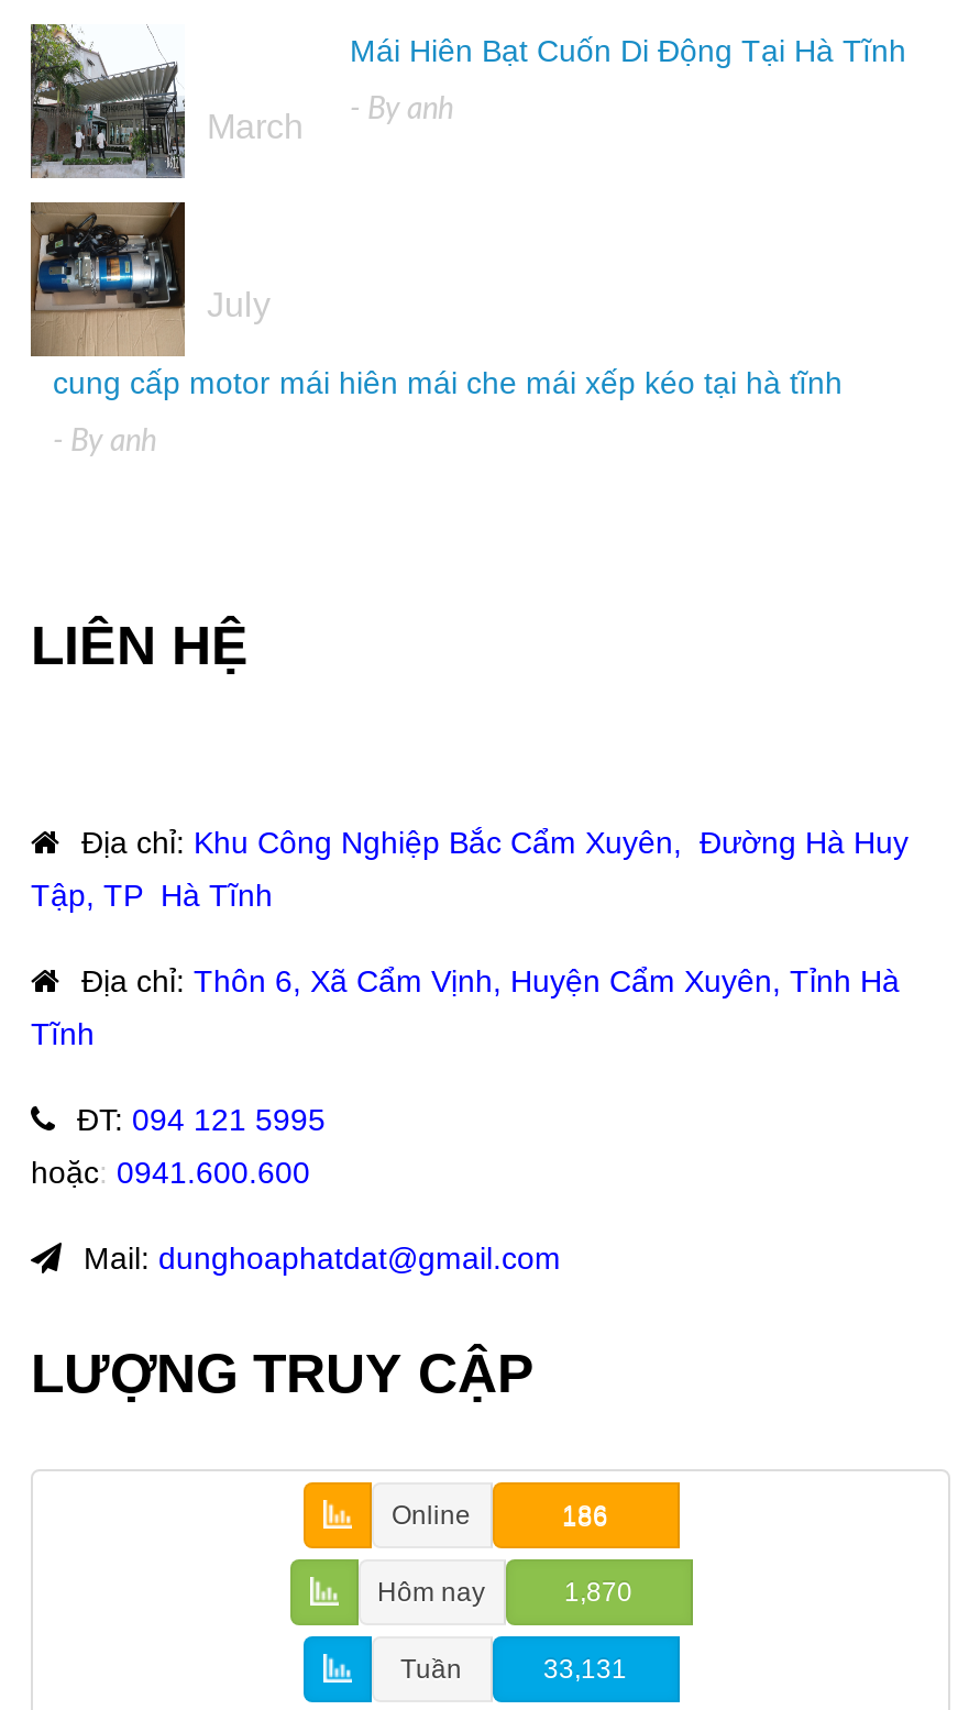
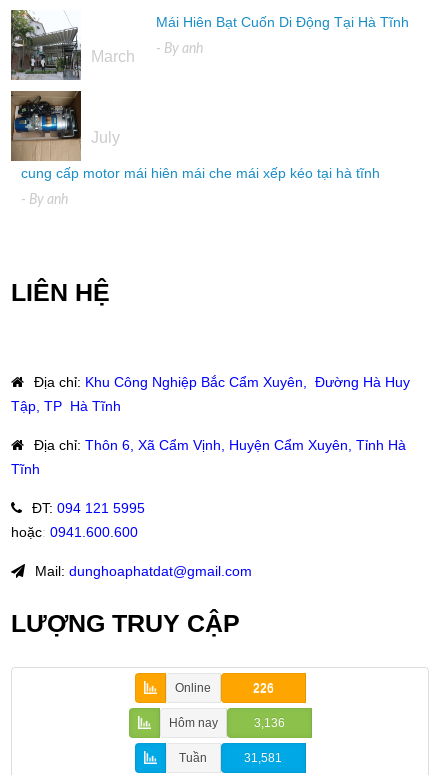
- 186
+ 226

- 1,870
+ 3,136

- 33,131
+ 31,581
